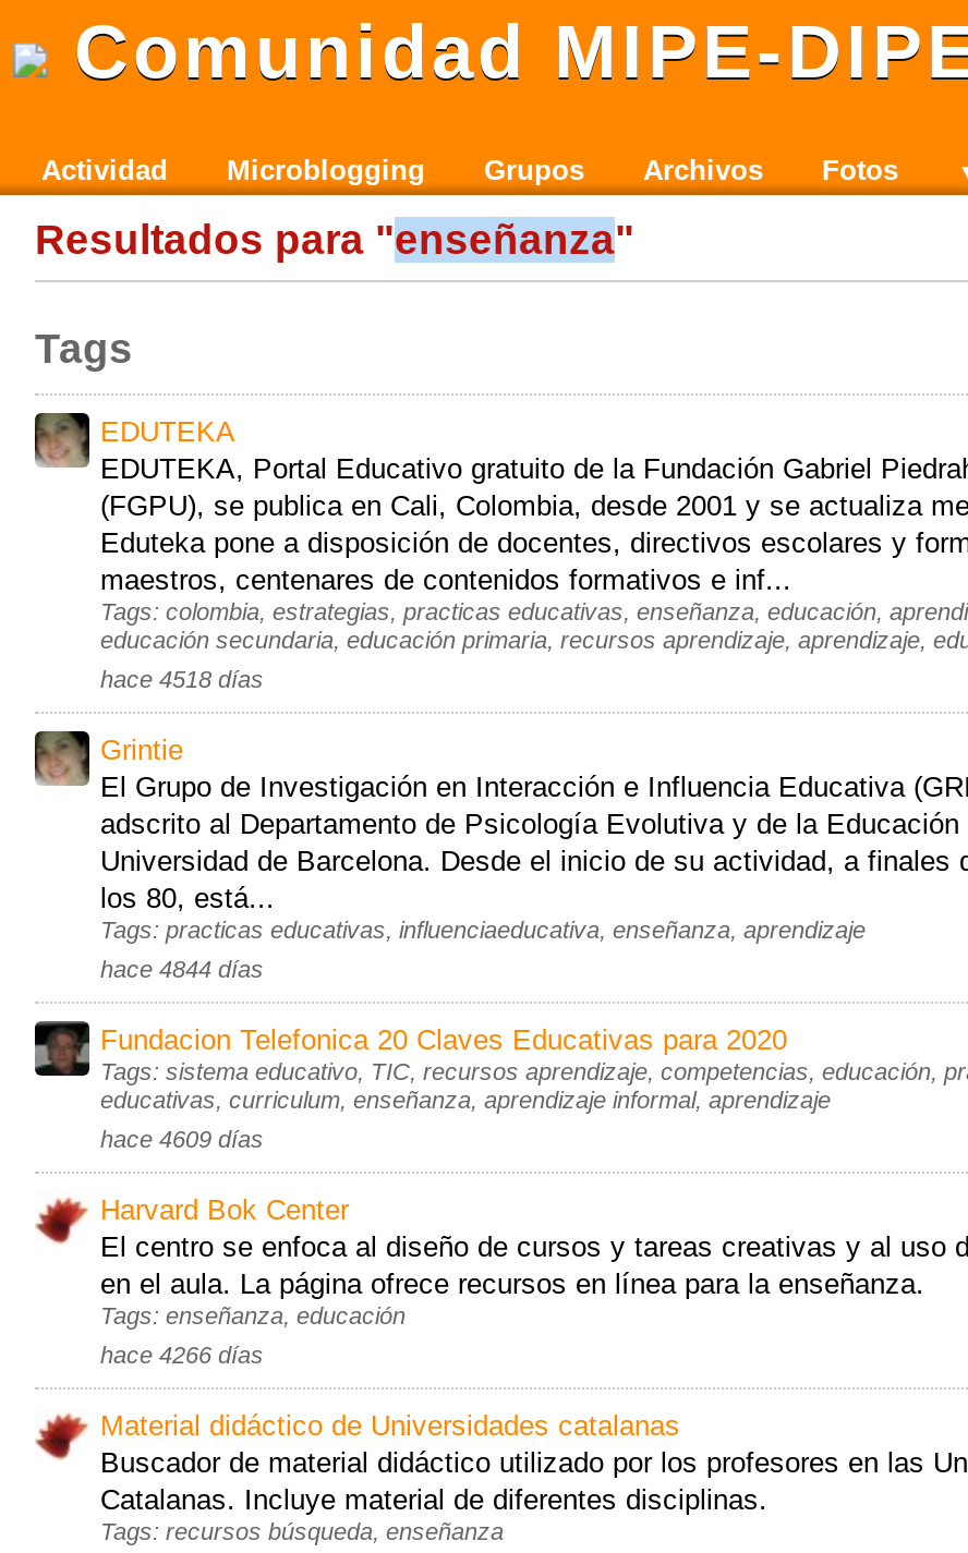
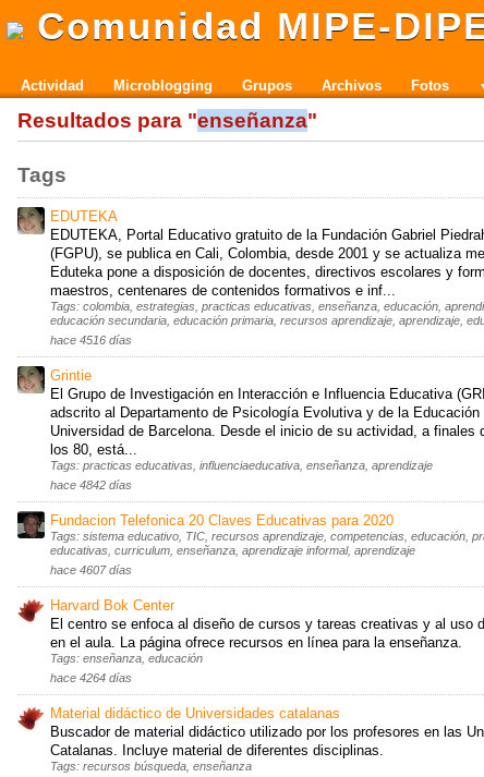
- hace 4518 días
+ hace 4516 días

- hace 4844 días
+ hace 4842 días

- hace 4609 días
+ hace 4607 días

- hace 4266 días
+ hace 4264 días
